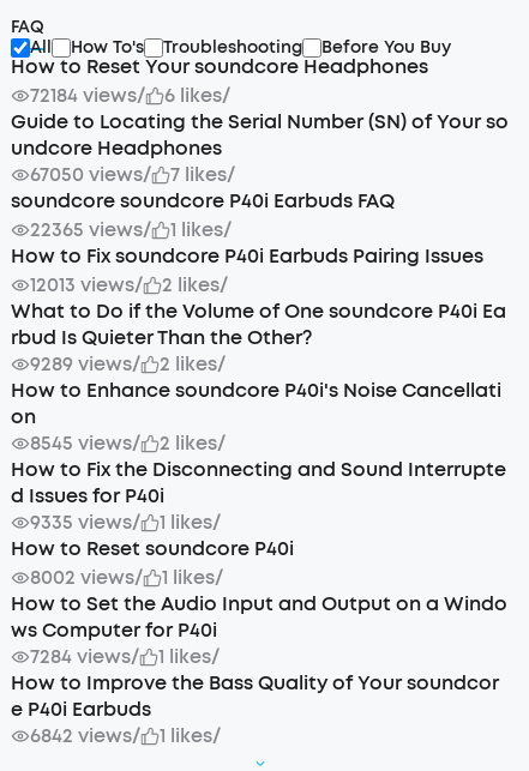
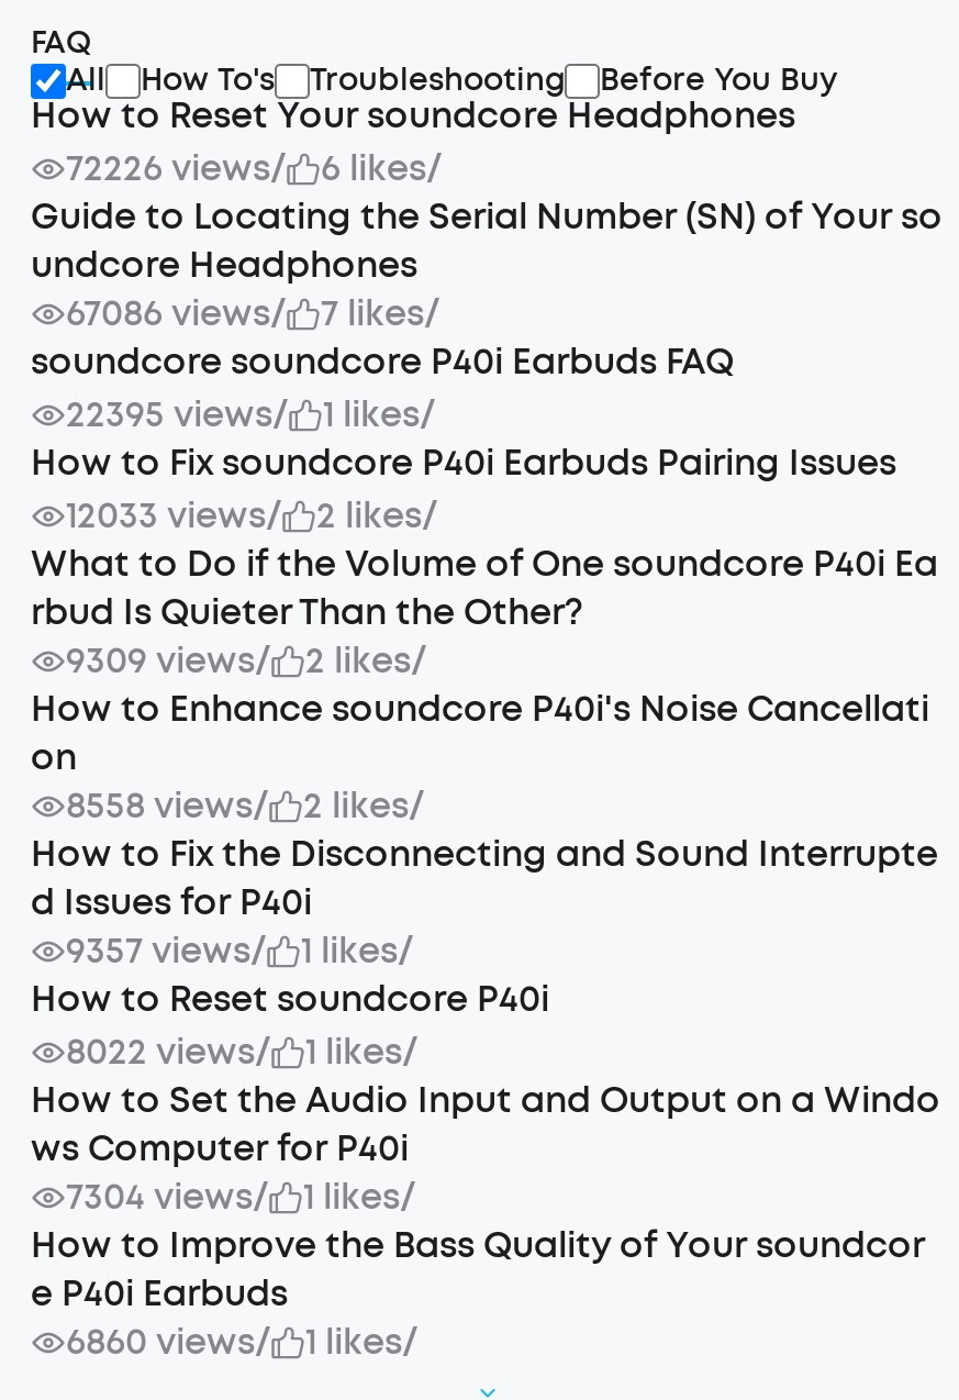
- 72184 views/
+ 72226 views/

- 67050 views/ 7 likes/
+ 67086 views/ 7 likes/

- 22365 views/
+ 22395 views/

- 12013 views/ 2 likes/
+ 12033 views/ 2 likes/

- 9289 views/ 2 likes/
+ 9309 views/ 2 likes/

- 8545 views/ 2 likes/
+ 8558 views/ 2 likes/

- 9335 views/
+ 9357 views/

- 8002 views/
+ 8022 views/

- 7284 views/
+ 7304 views/

- 6842 views/
+ 6860 views/
